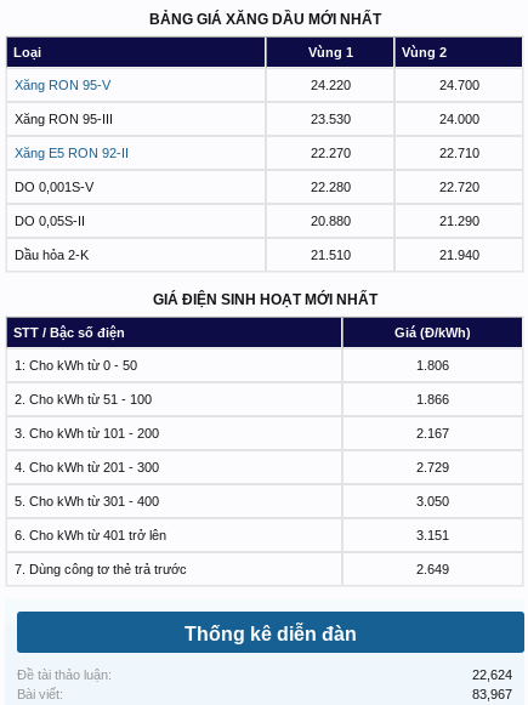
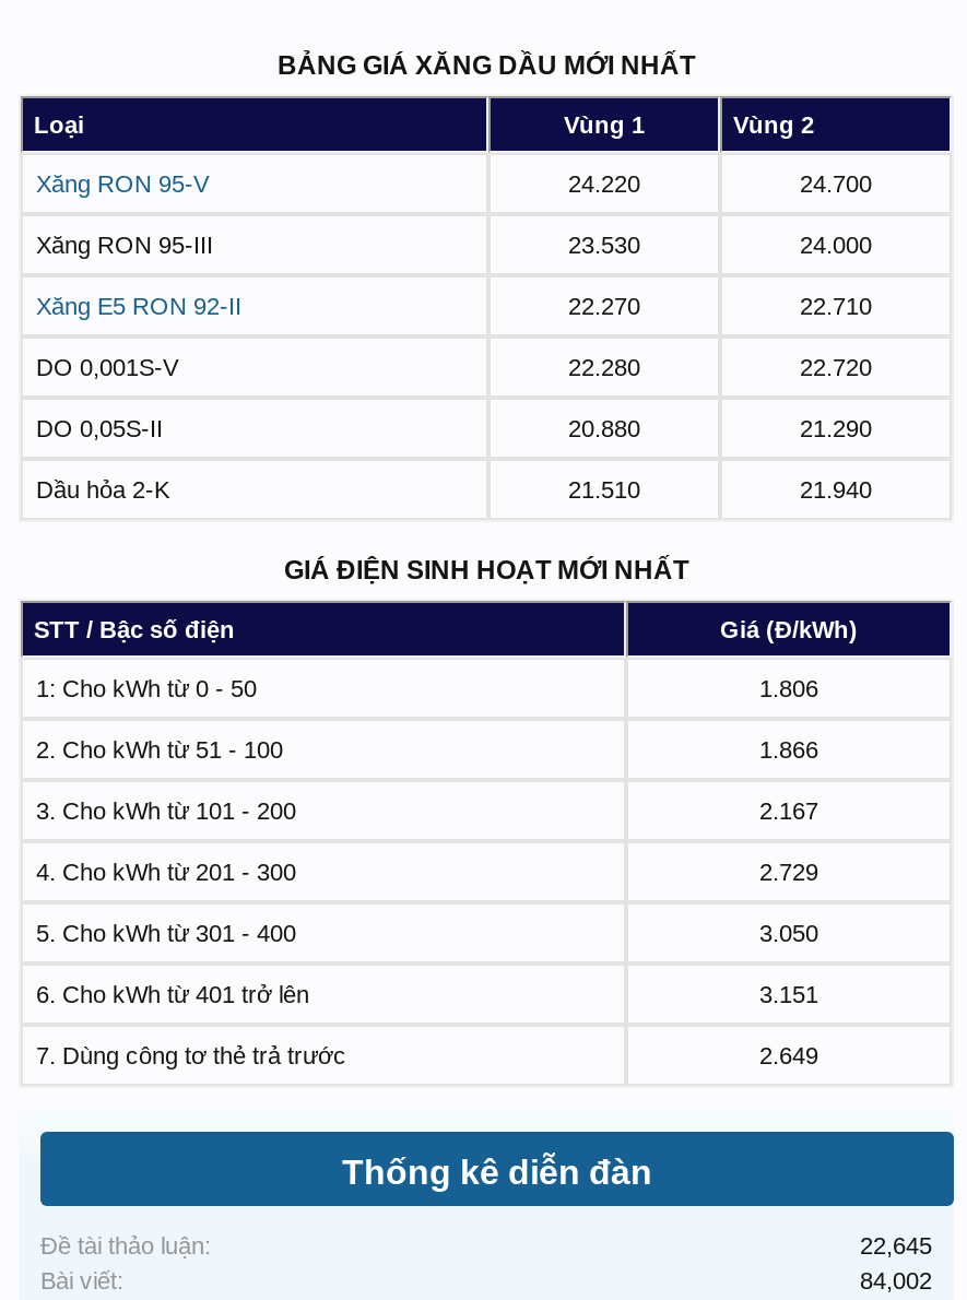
- 22,624
+ 22,645

- 83,967
+ 84,002
